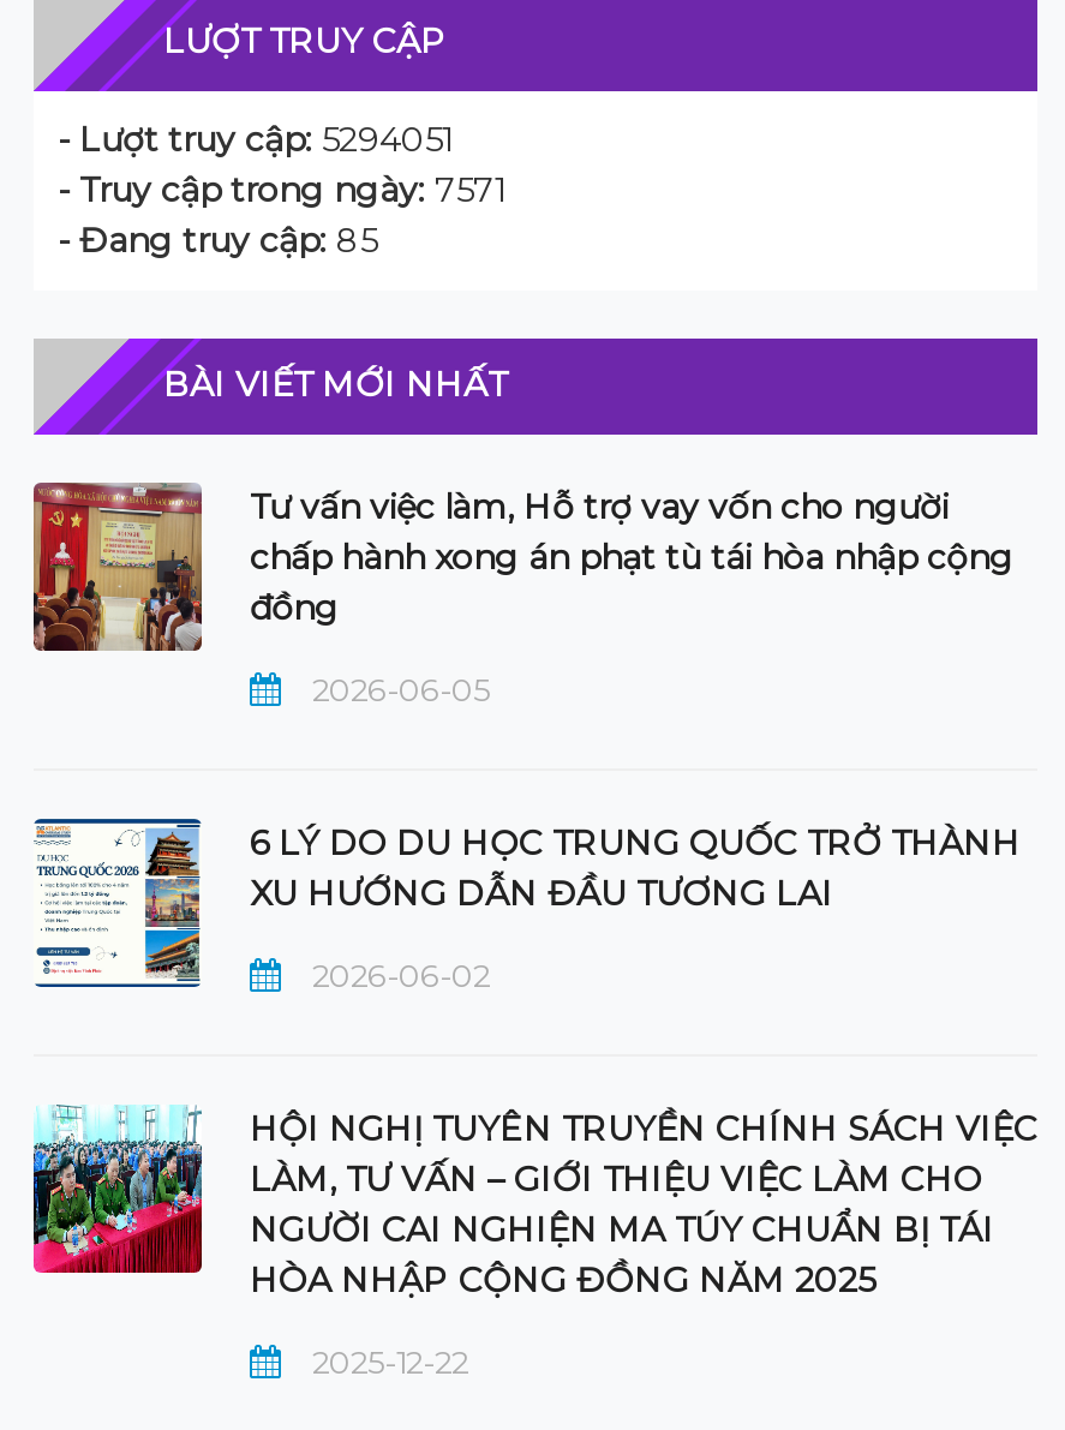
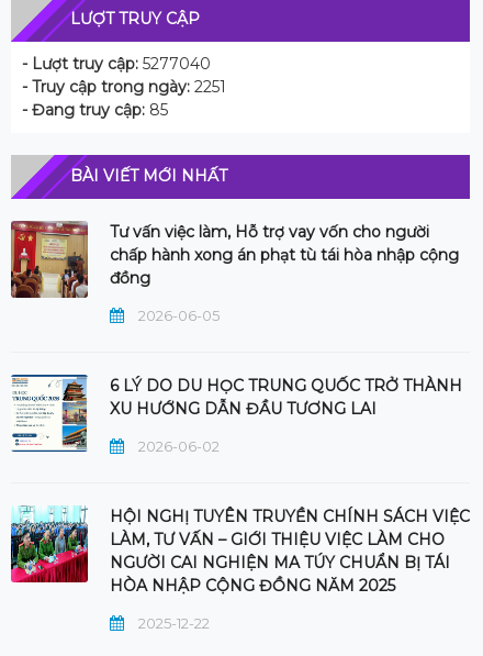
- - Lượt truy cập: 5294051
+ - Lượt truy cập: 5277040

- - Truy cập trong ngày: 7571
+ - Truy cập trong ngày: 2251
